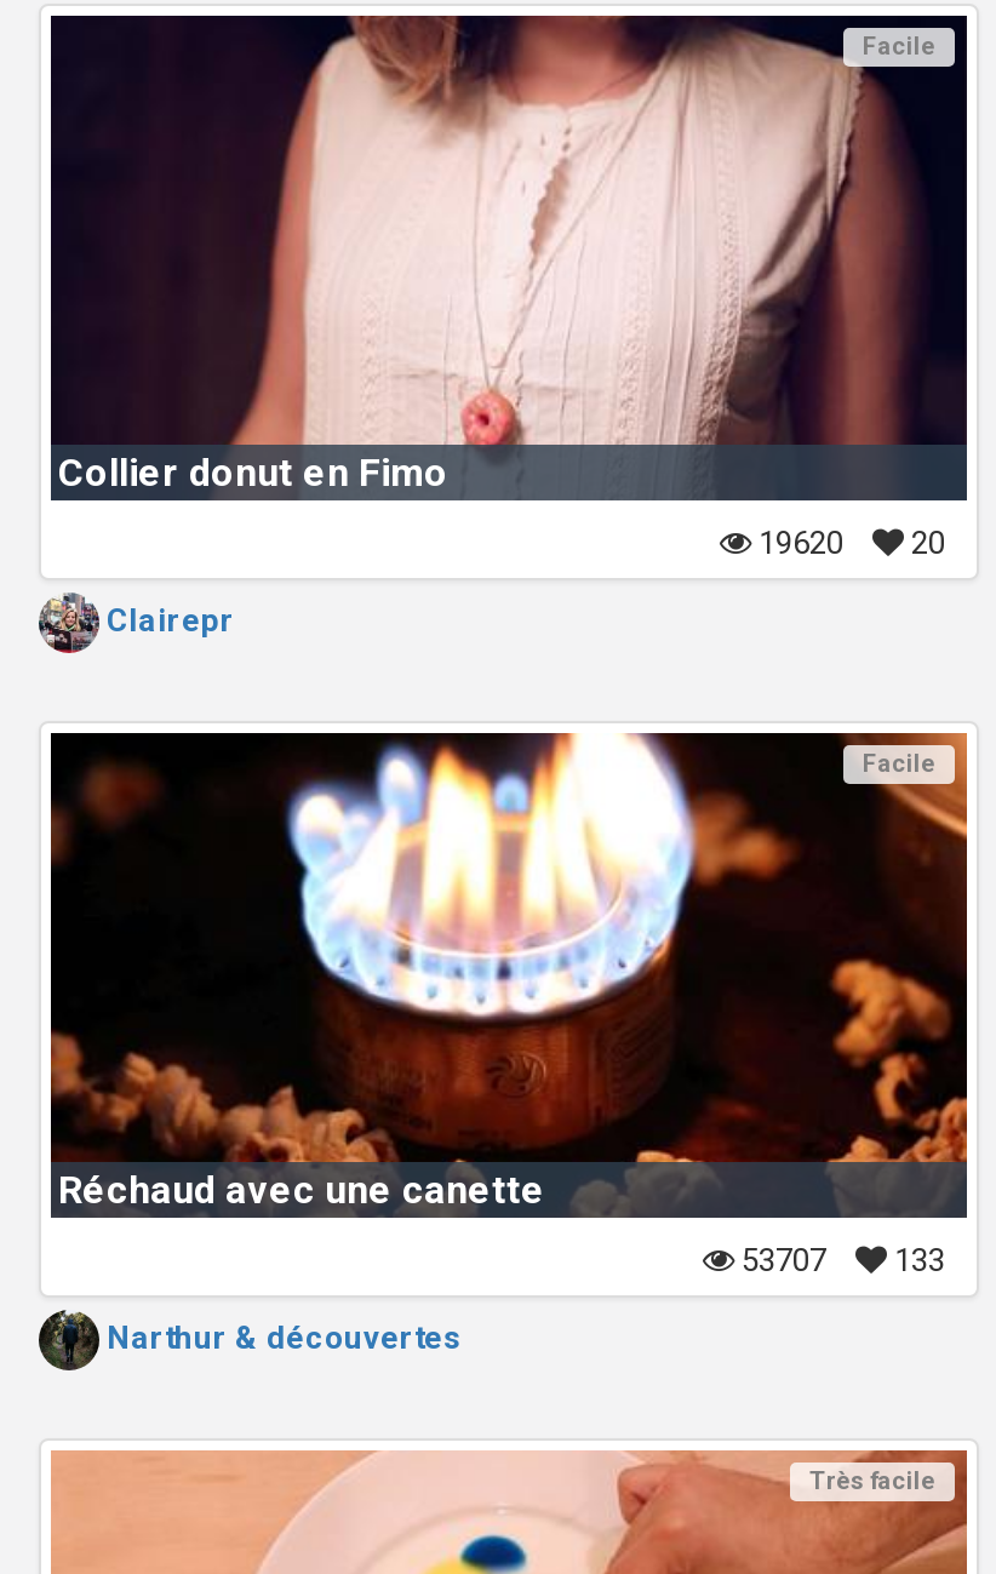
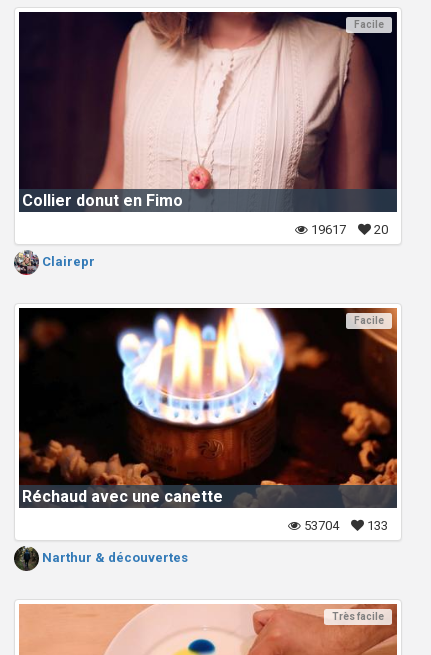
- 19620 20
+ 19617 20

- 53707 133
+ 53704 133
